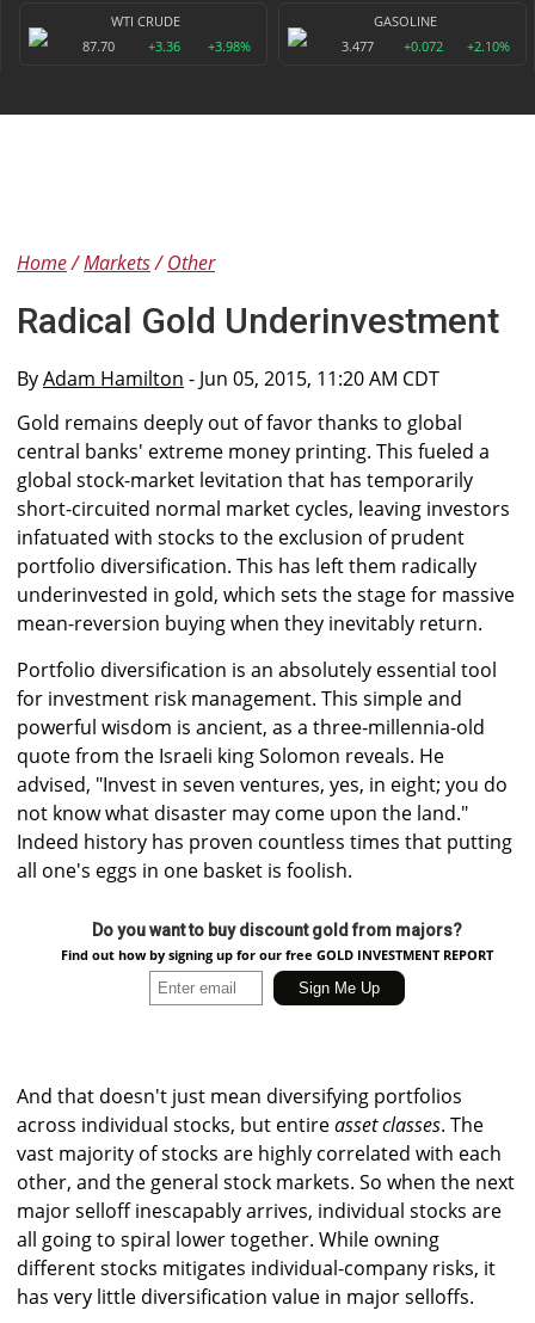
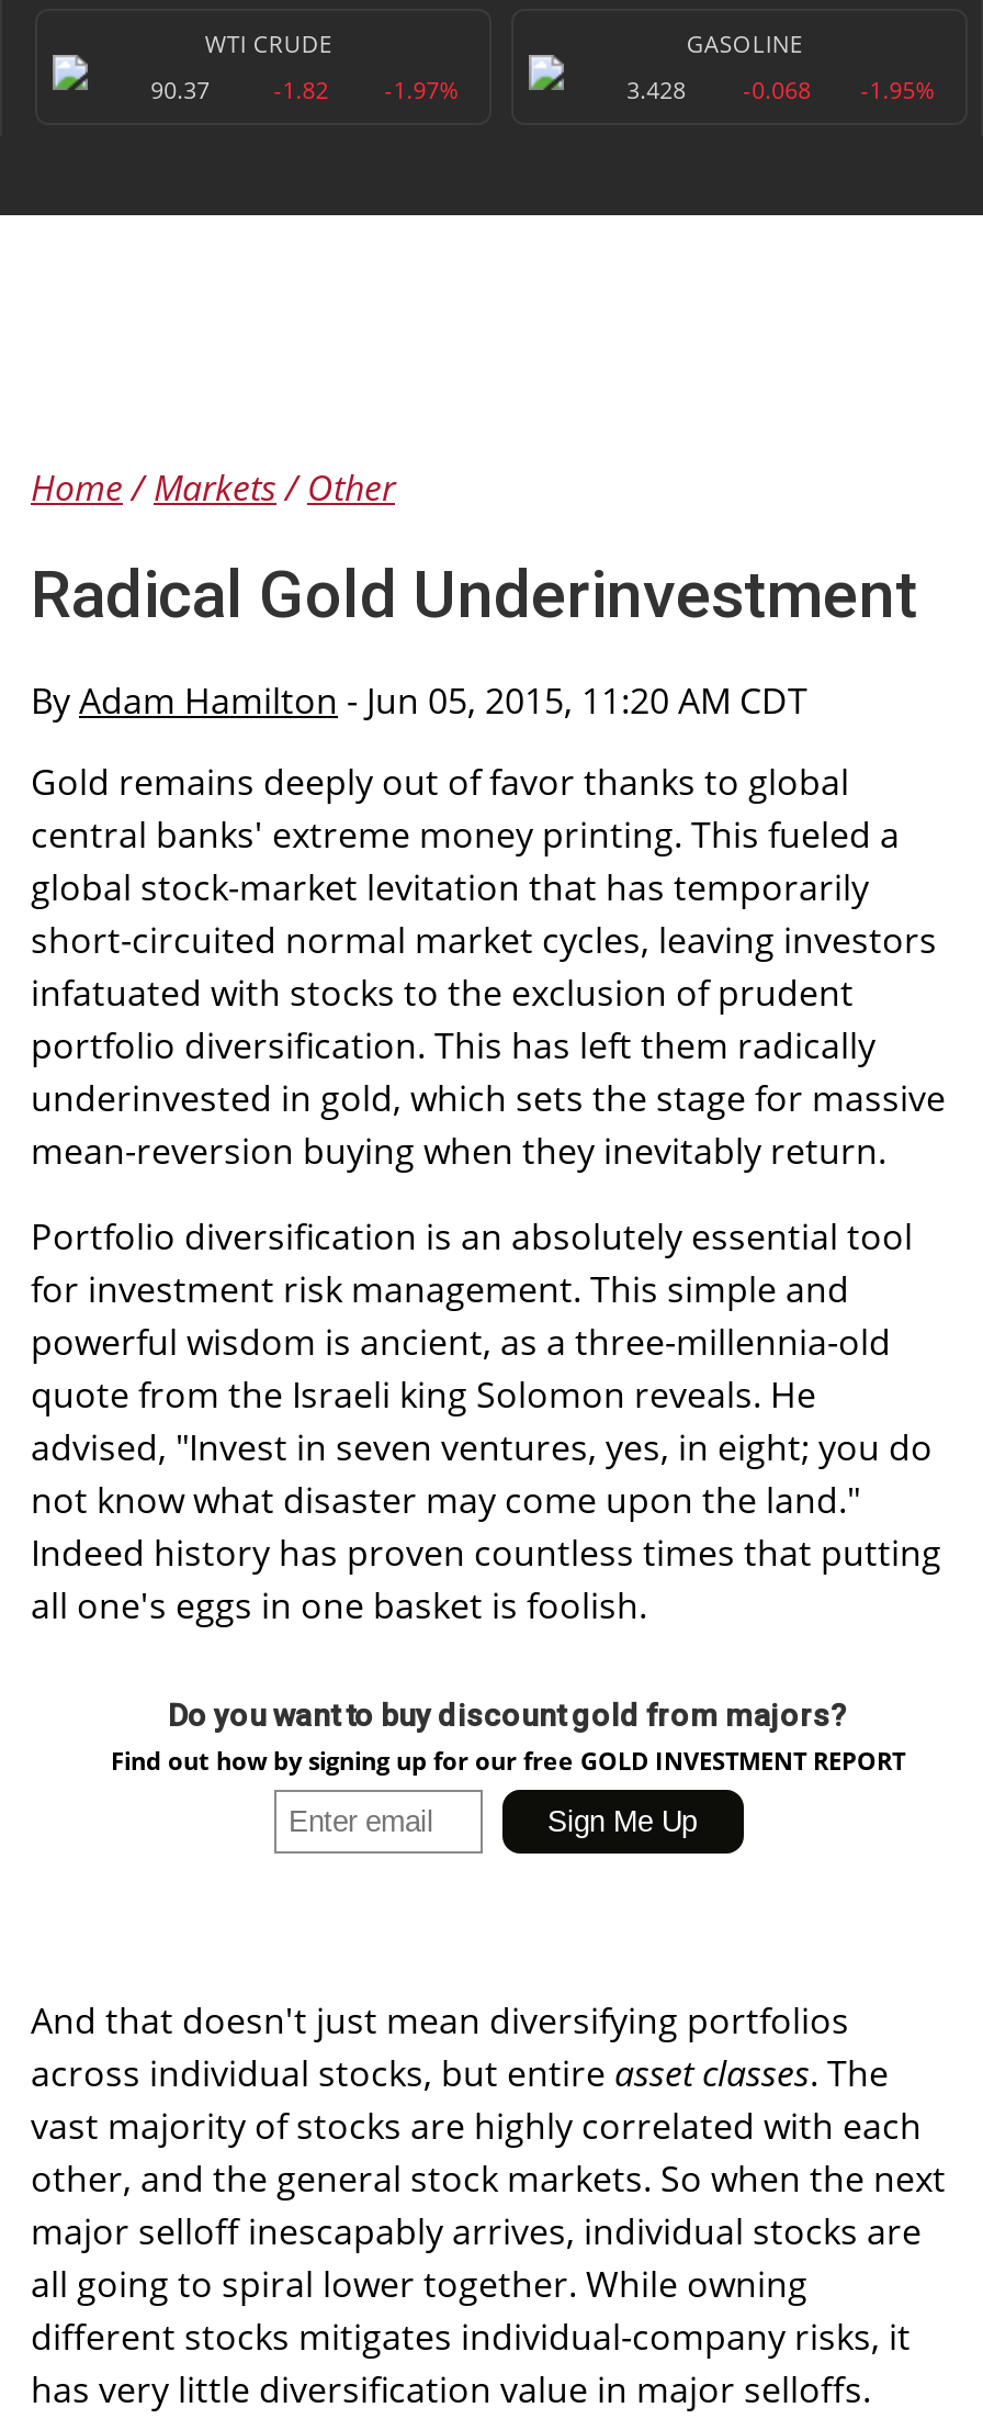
- 87.70
+ 90.37

- +3.36
+ -1.82

- +3.98%
+ -1.97%

- 3.477
+ 3.428

- +0.072
+ -0.068

- +2.10%
+ -1.95%
